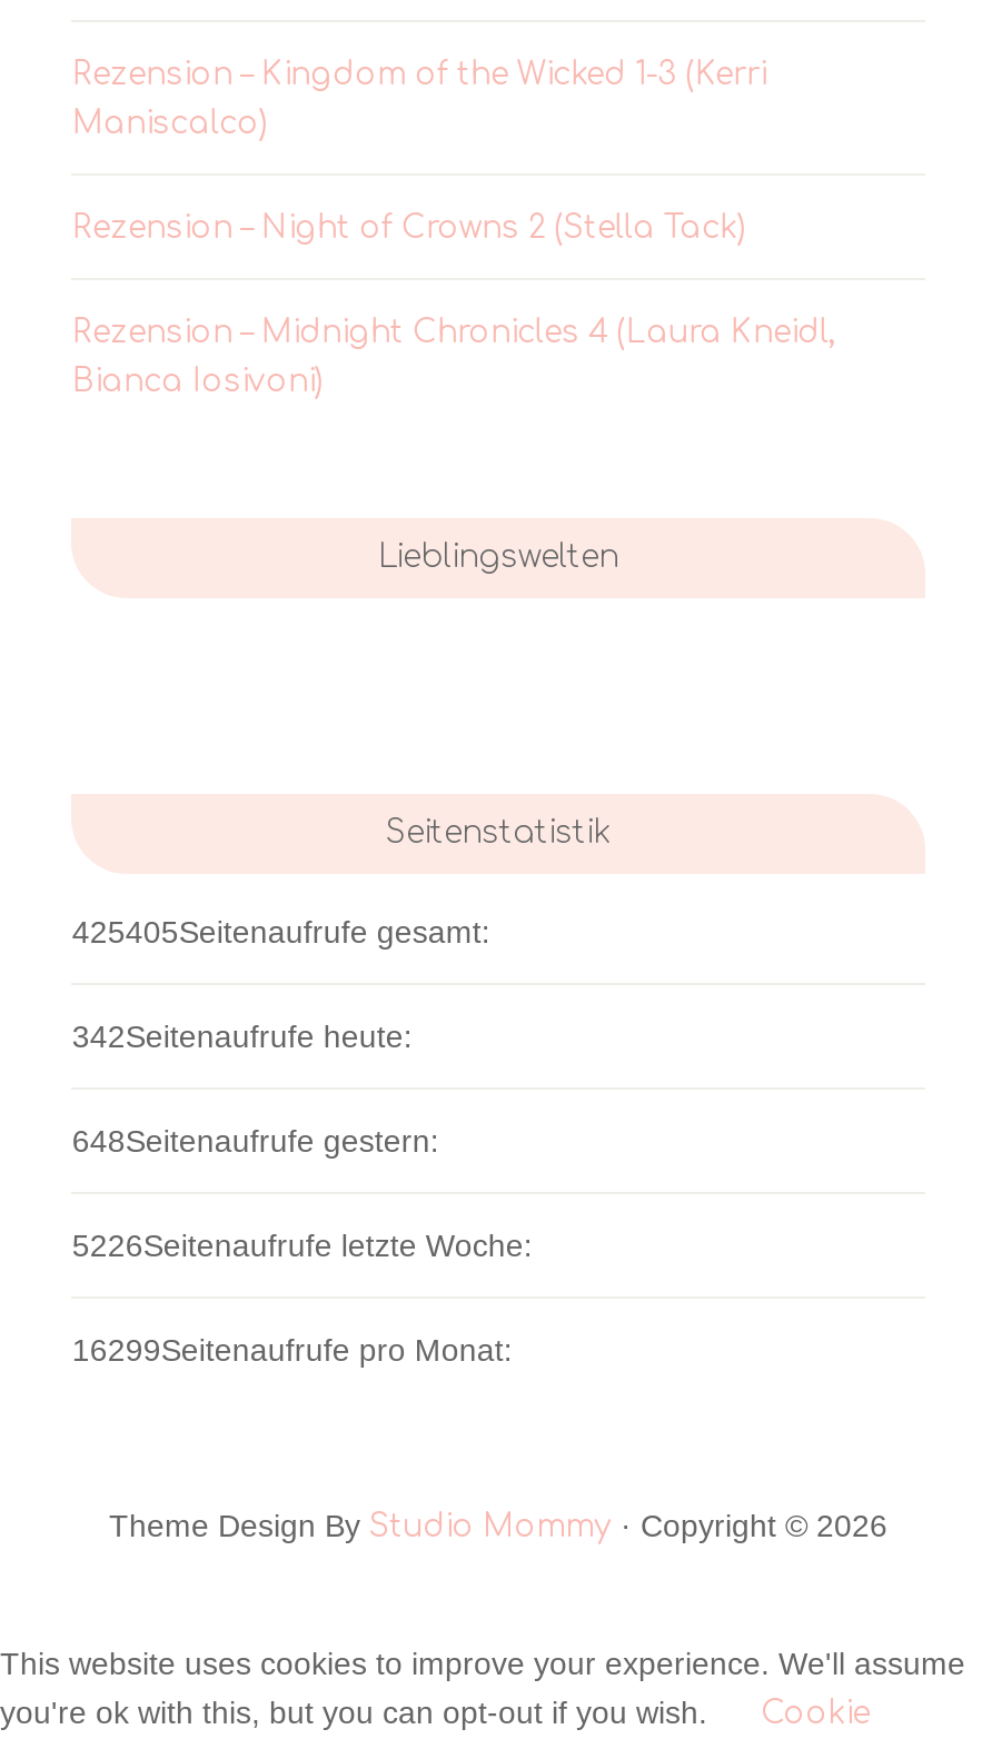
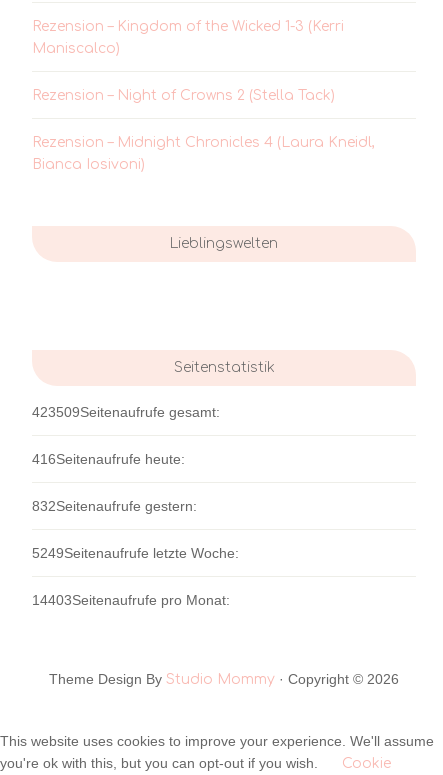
- 425405Seitenaufrufe gesamt:
+ 423509Seitenaufrufe gesamt:

- 342Seitenaufrufe heute:
+ 416Seitenaufrufe heute:

- 648Seitenaufrufe gestern:
+ 832Seitenaufrufe gestern:

- 5226Seitenaufrufe letzte Woche:
+ 5249Seitenaufrufe letzte Woche:

- 16299Seitenaufrufe pro Monat:
+ 14403Seitenaufrufe pro Monat:
